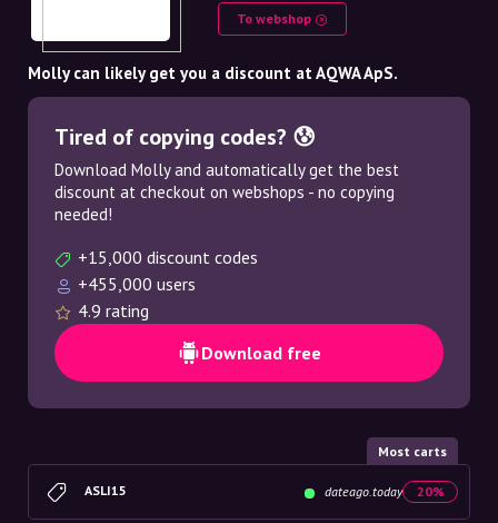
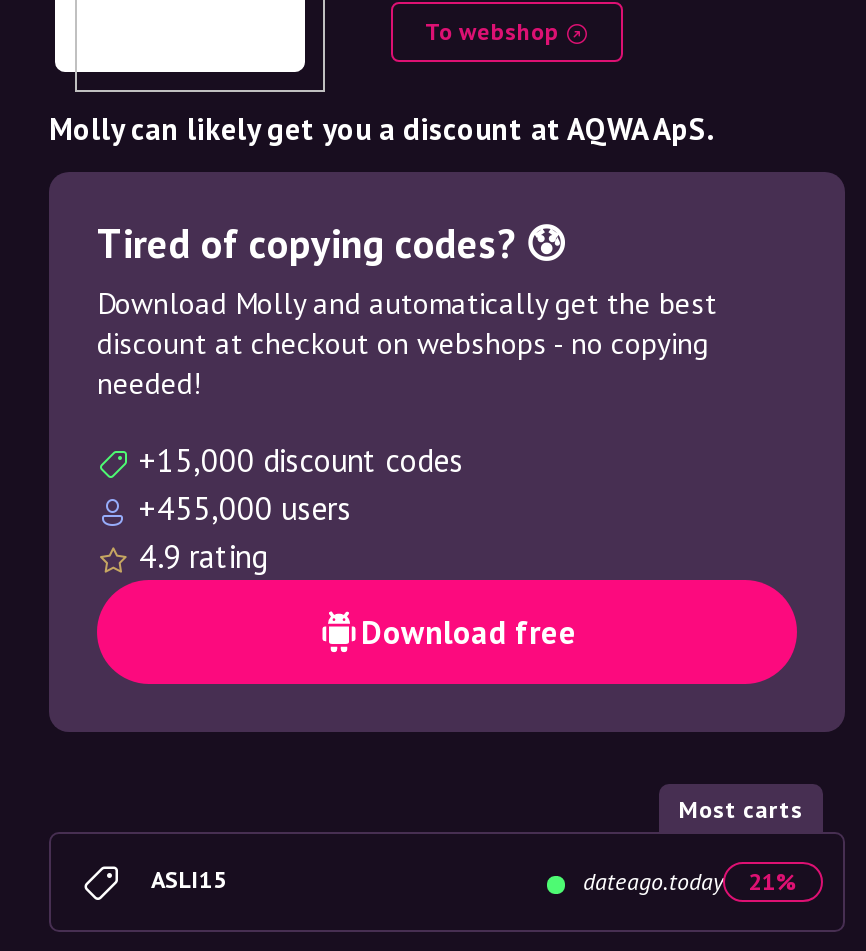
- dateago.today 20%
+ dateago.today 21%
